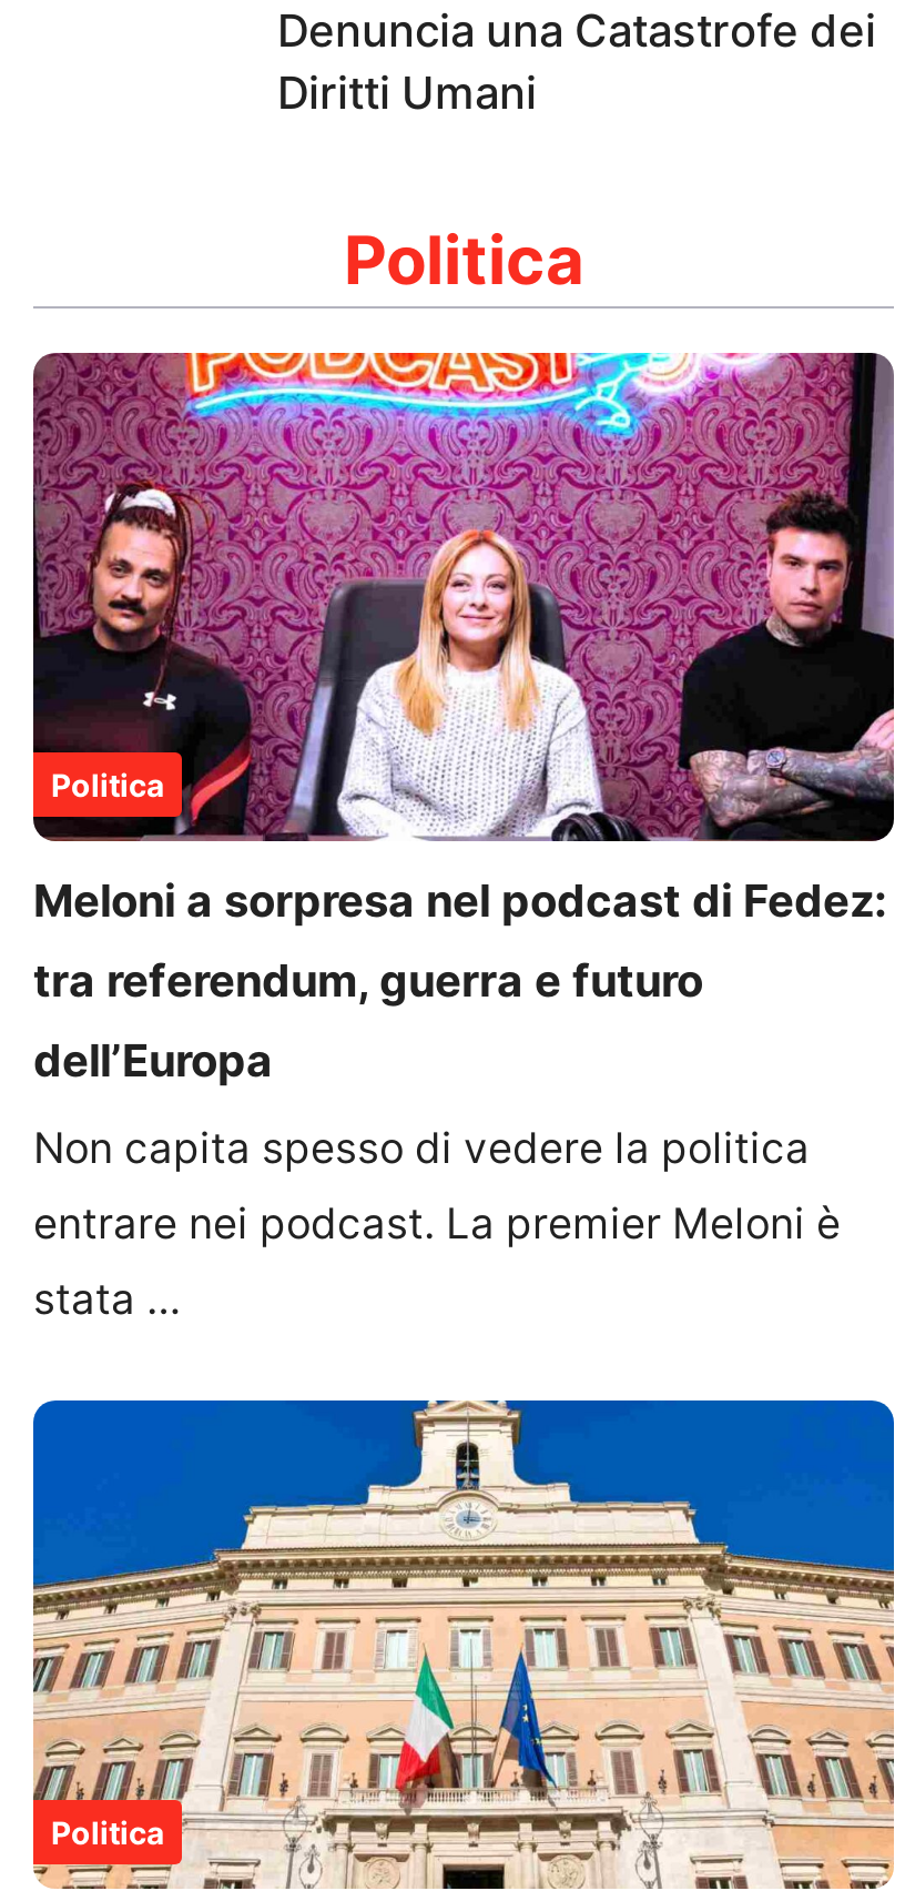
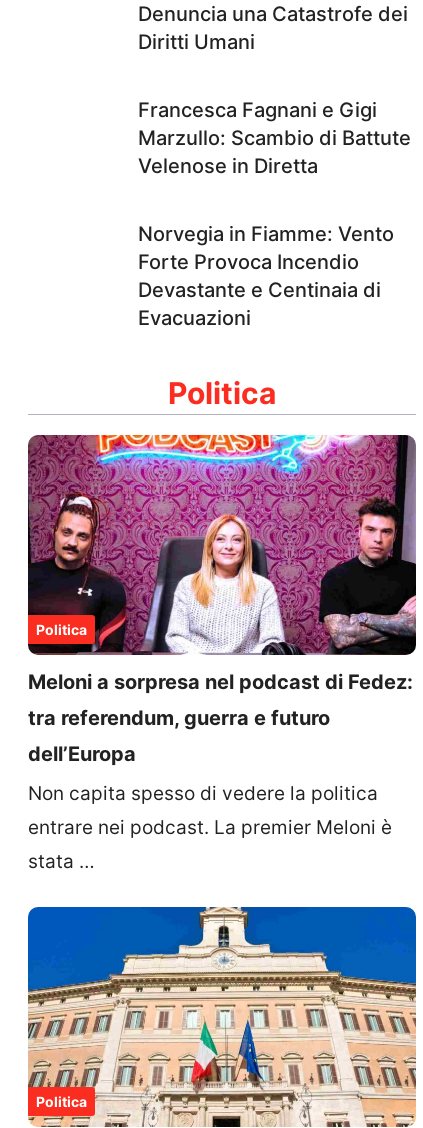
+ Francesca Fagnani e Gigi
+ Marzullo: Scambio di Battute
+ Velenose in Diretta
+ Norvegia in Fiamme: Vento
+ Forte Provoca Incendio
+ Devastante e Centinaia di
+ Evacuazioni
